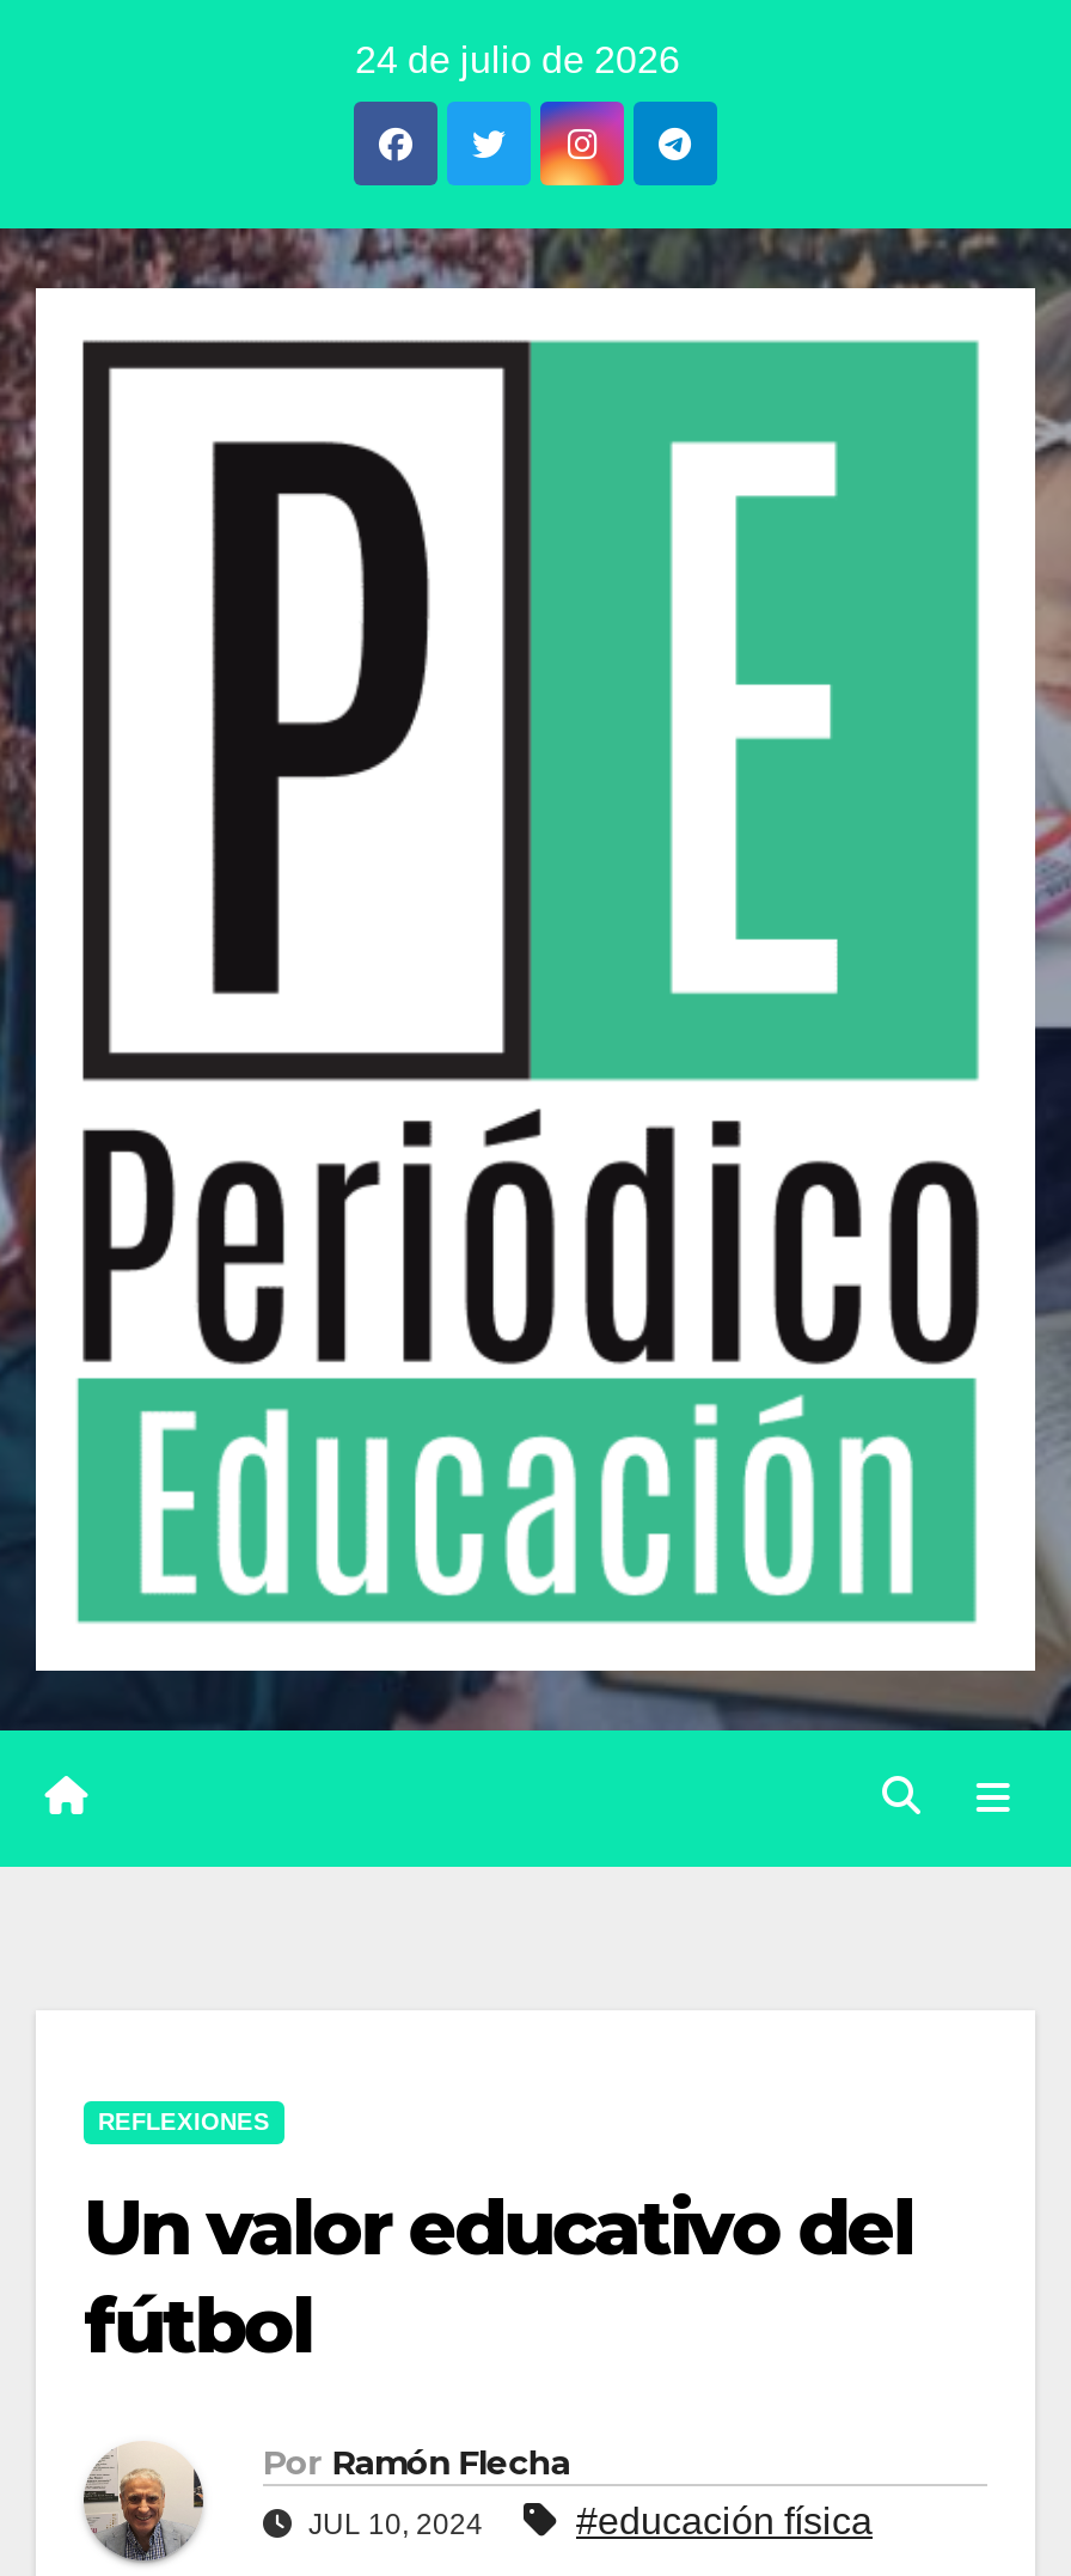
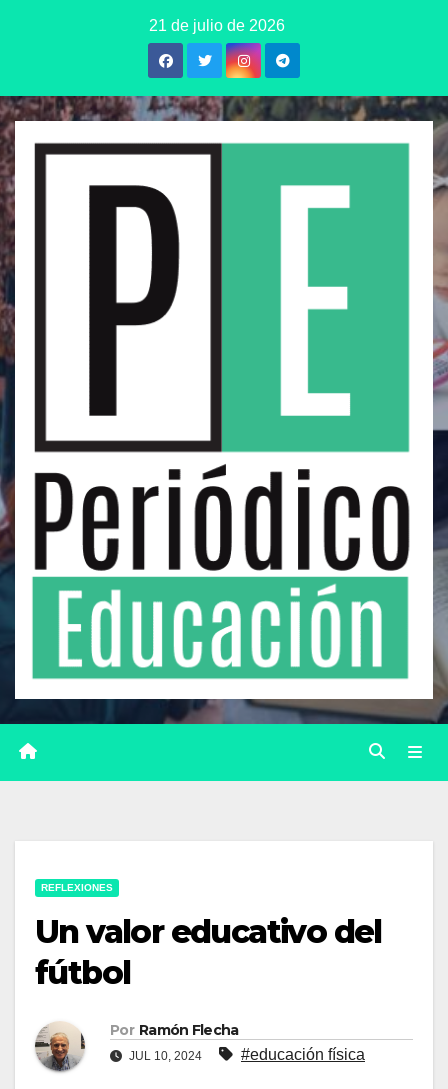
- 24 de julio de 2026
+ 21 de julio de 2026
